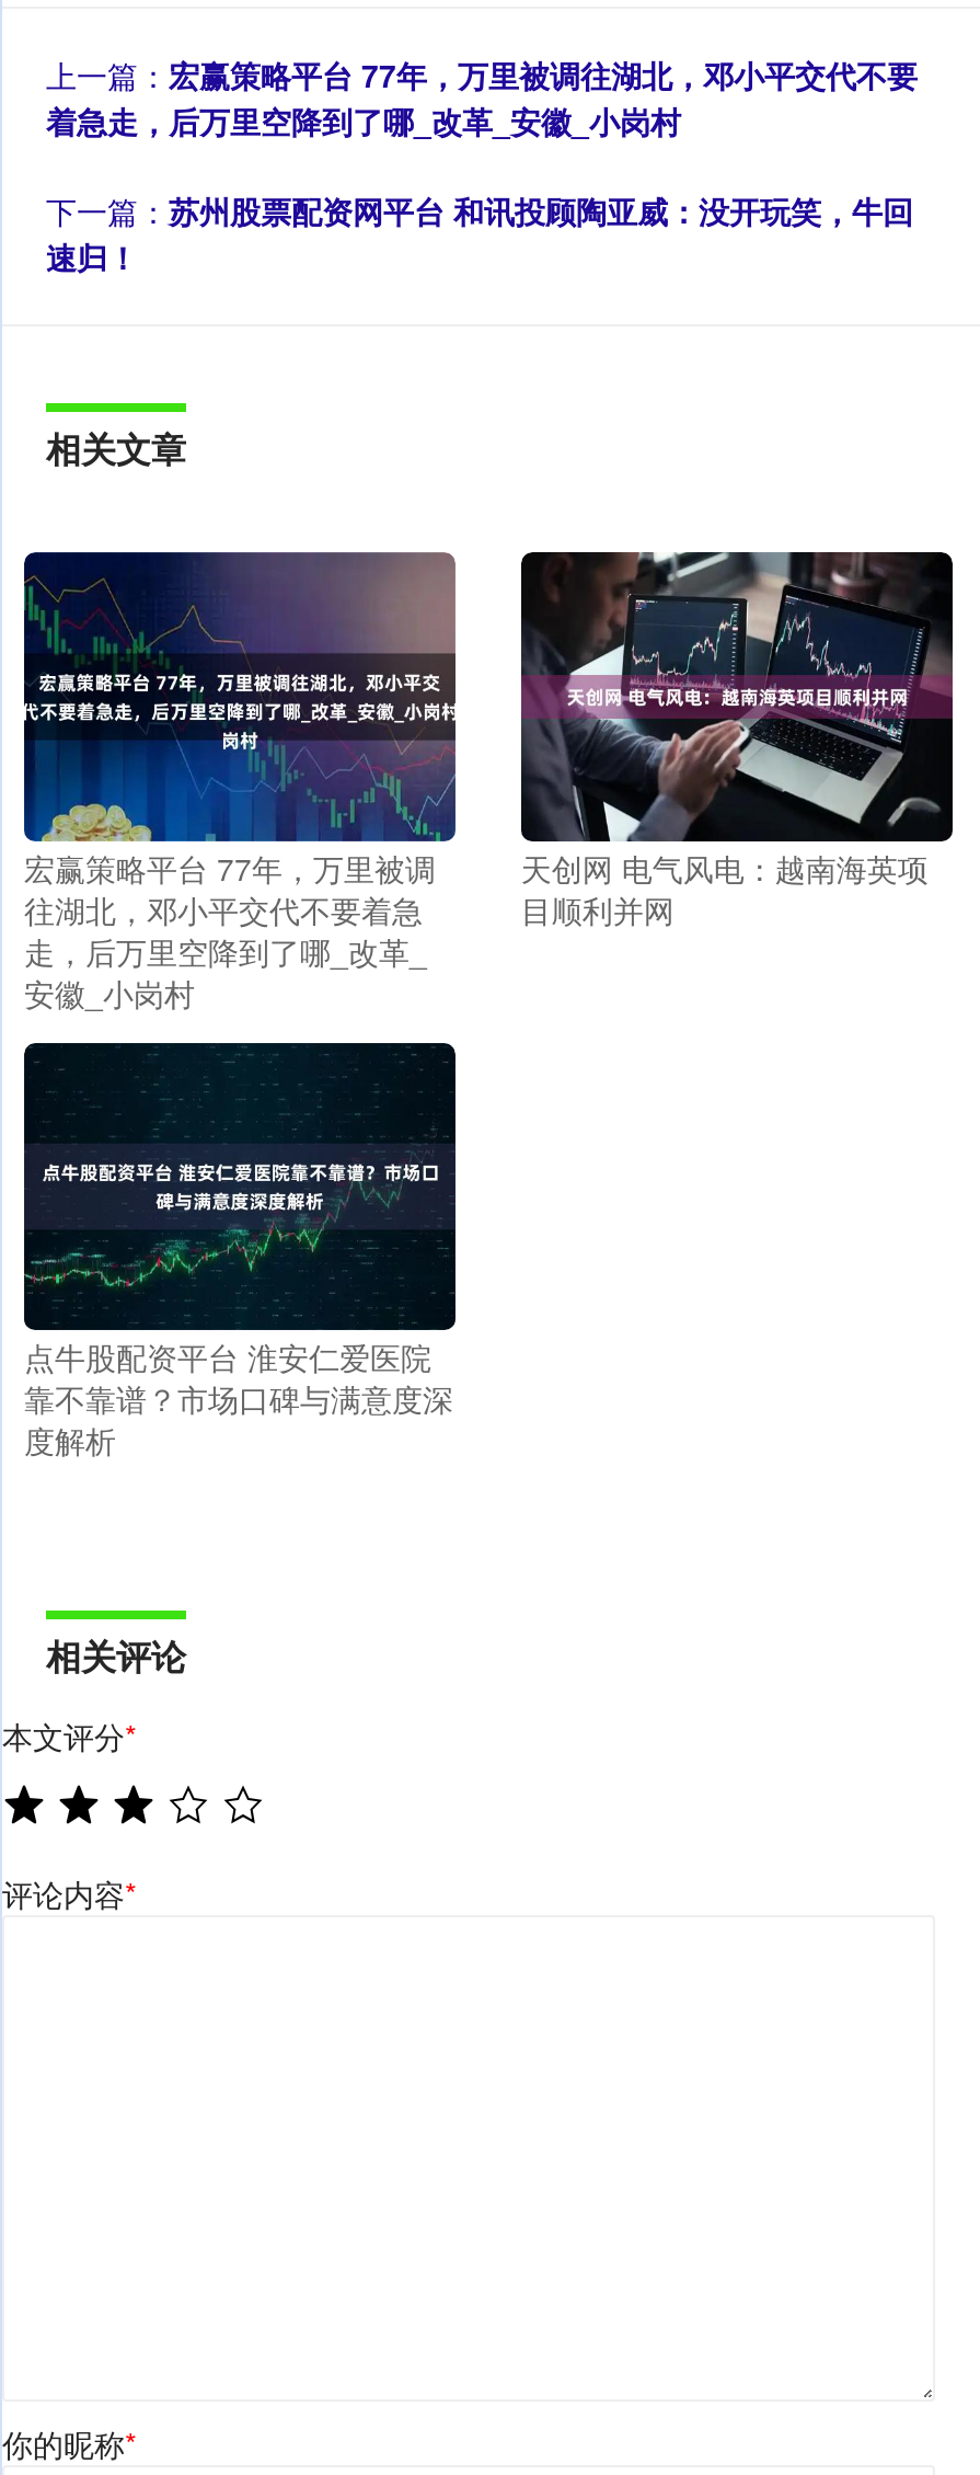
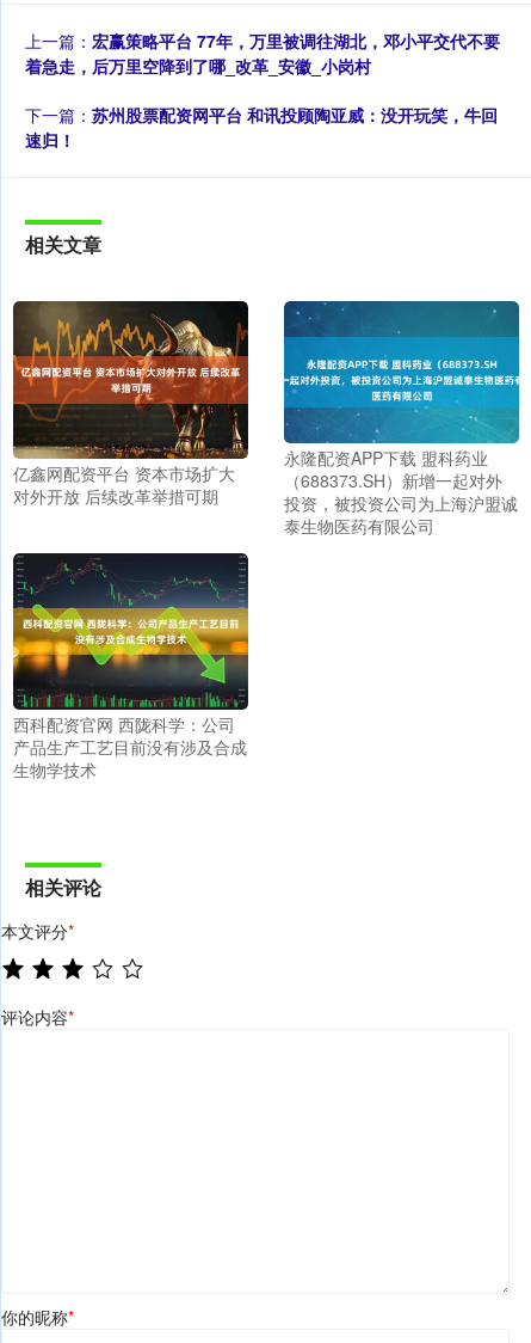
- [image]
- 宏赢策略平台 77年，万里被调
- 往湖北，邓小平交代不要着急
- 走，后万里空降到了哪_改革_
- 安徽_小岗村
+ [image]
+ 亿鑫网配资平台 资本市场扩大
+ 对外开放 后续改革举措可期

- [image]
- 天创网 电气风电：越南海英项
- 目顺利并网
+ [image]
+ 永隆配资APP下载 盟科药业
+ （688373.SH）新增一起对外
+ 投资，被投资公司为上海沪盟诚
+ 泰生物医药有限公司

- [image]
- 点牛股配资平台 淮安仁爱医院
- 靠不靠谱？市场口碑与满意度深
- 度解析
+ [image]
+ 西科配资官网 西陇科学：公司
+ 产品生产工艺目前没有涉及合成
+ 生物学技术
